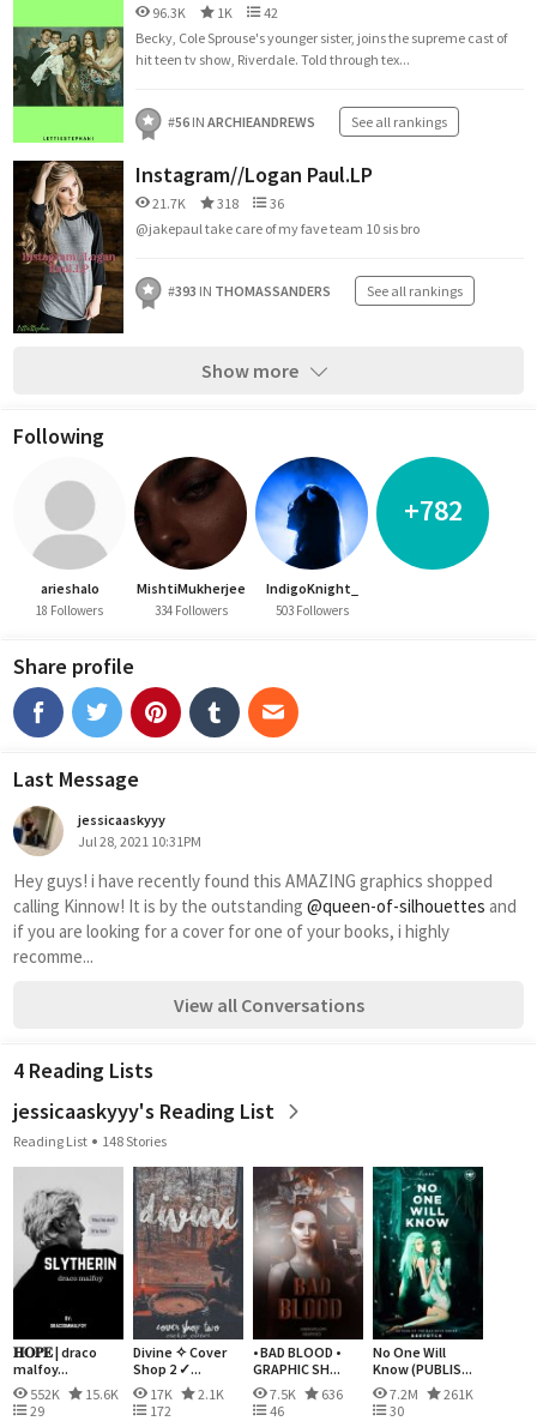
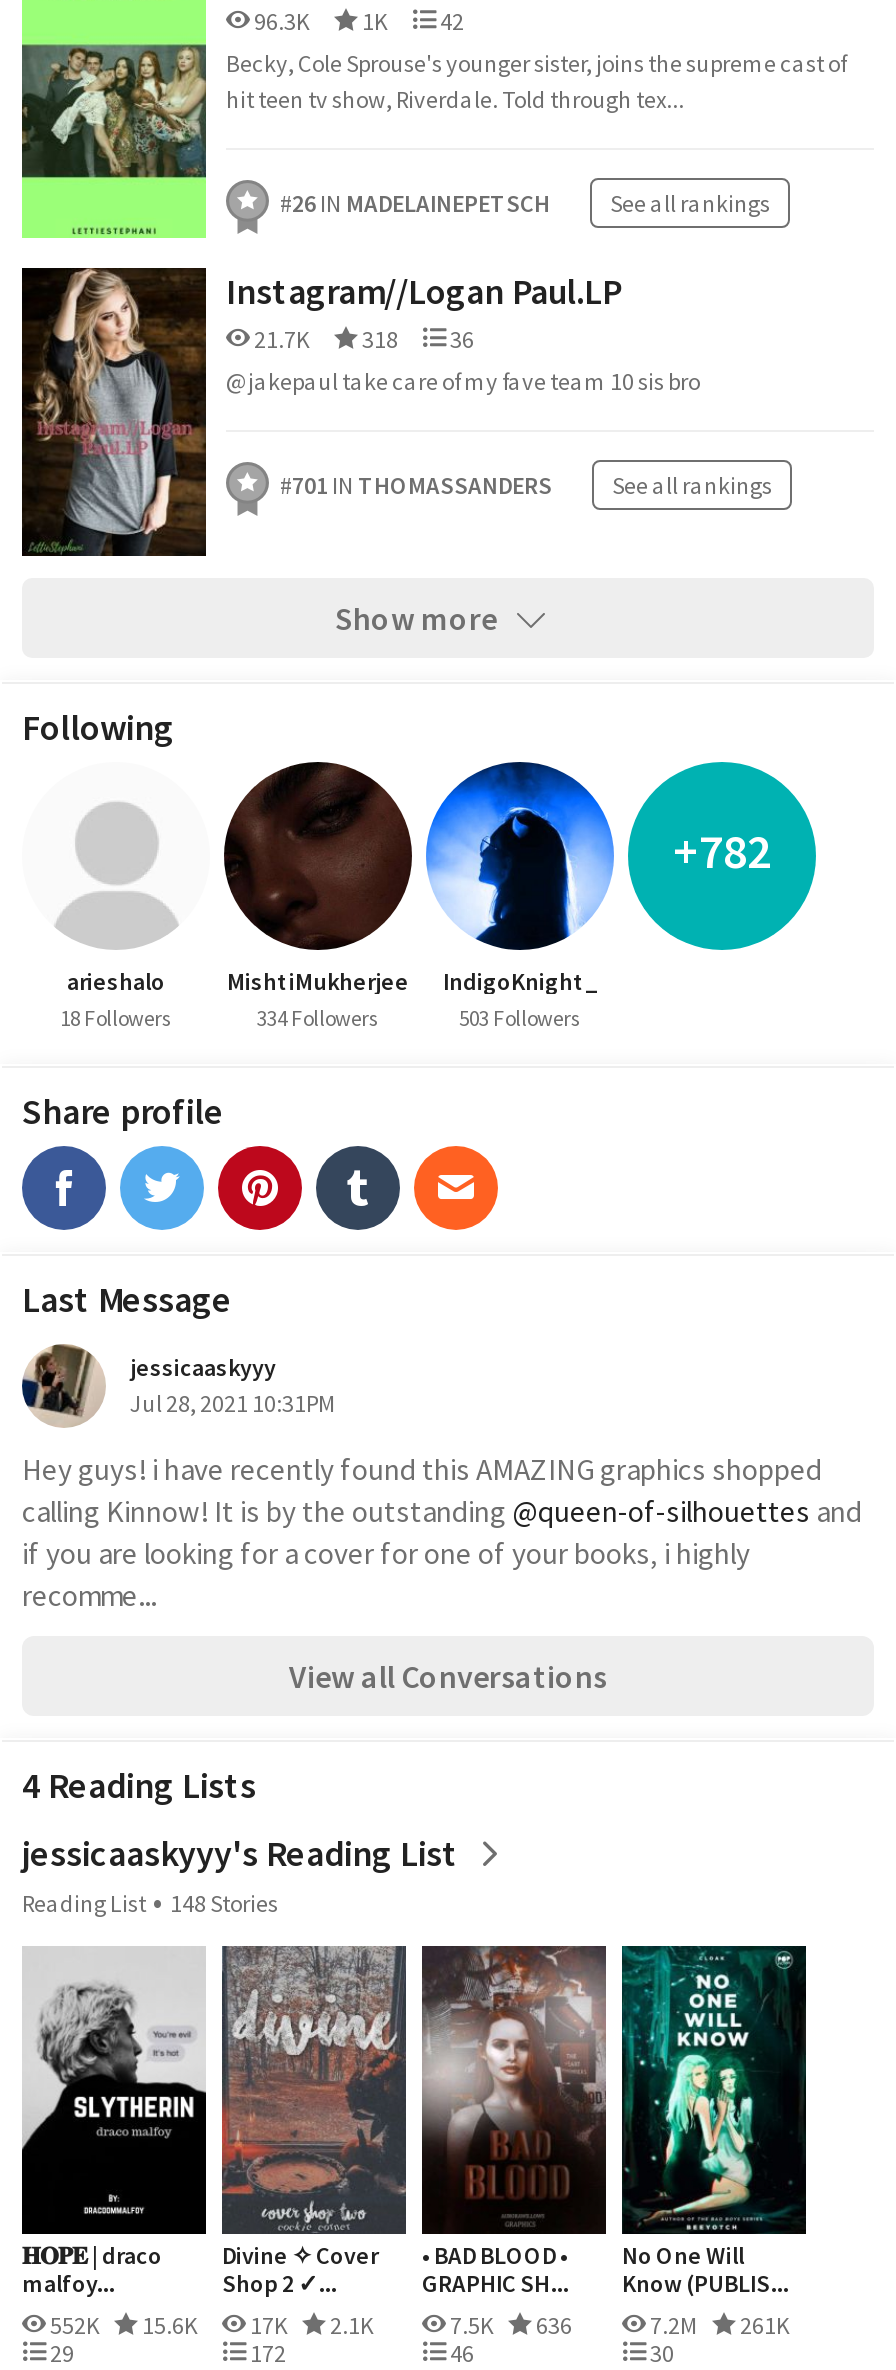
- #56 IN ARCHIEANDREWS
+ #26 IN MADELAINEPETSCH

- #393 IN THOMASSANDERS
+ #701 IN THOMASSANDERS
